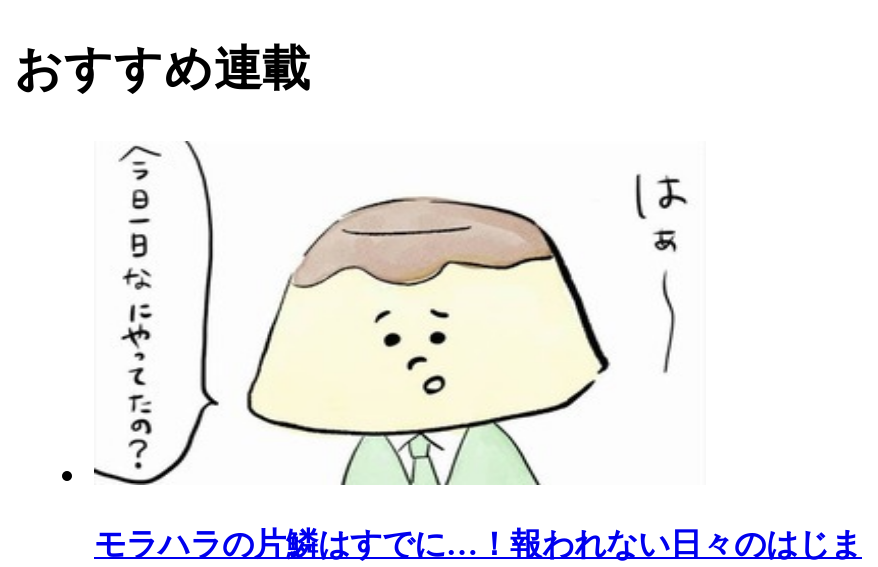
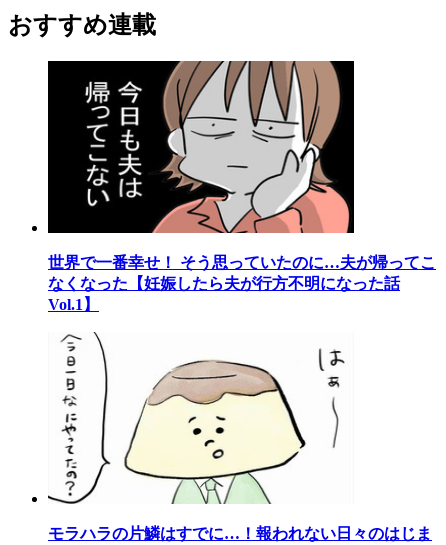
+ [image]
+ 世界で一番幸せ！ そう思っていたのに…夫が帰ってこ
+ なくなった【妊娠したら夫が行方不明になった話
+ Vol.1】
